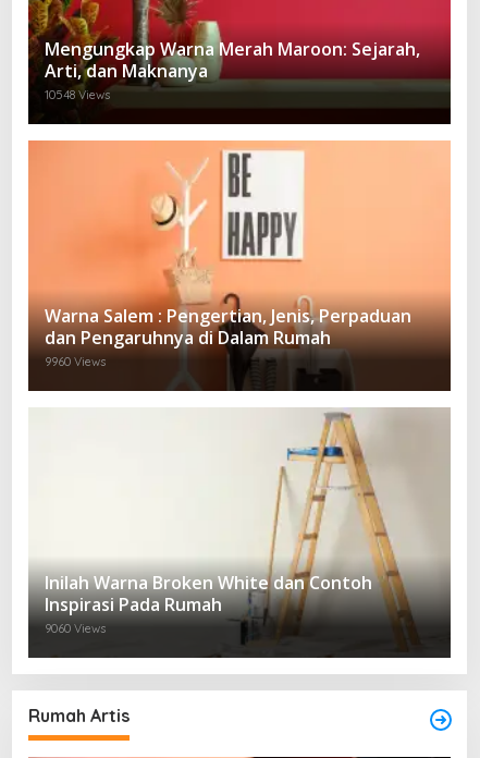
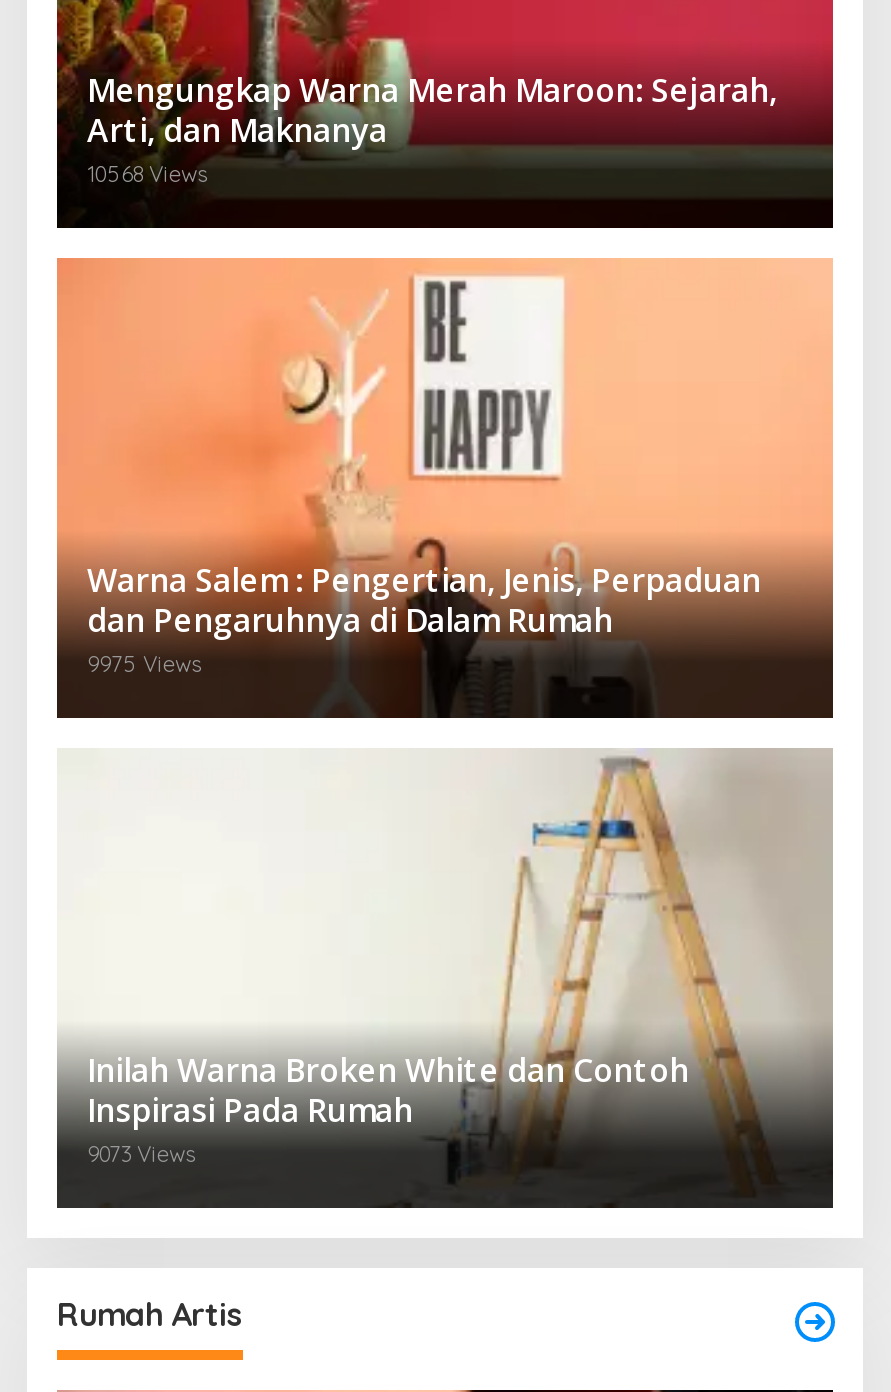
- 10548 Views
+ 10568 Views

- 9960 Views
+ 9975 Views

- 9060 Views
+ 9073 Views
